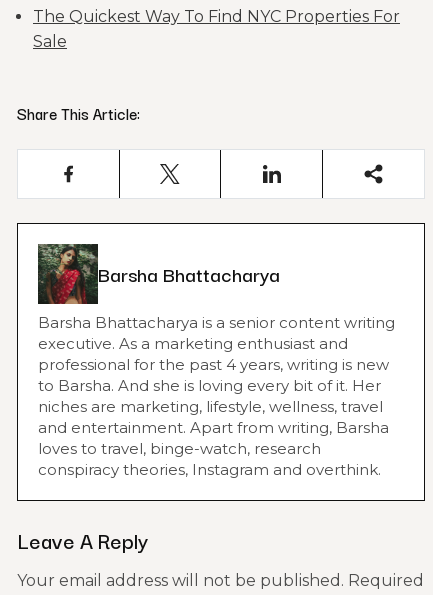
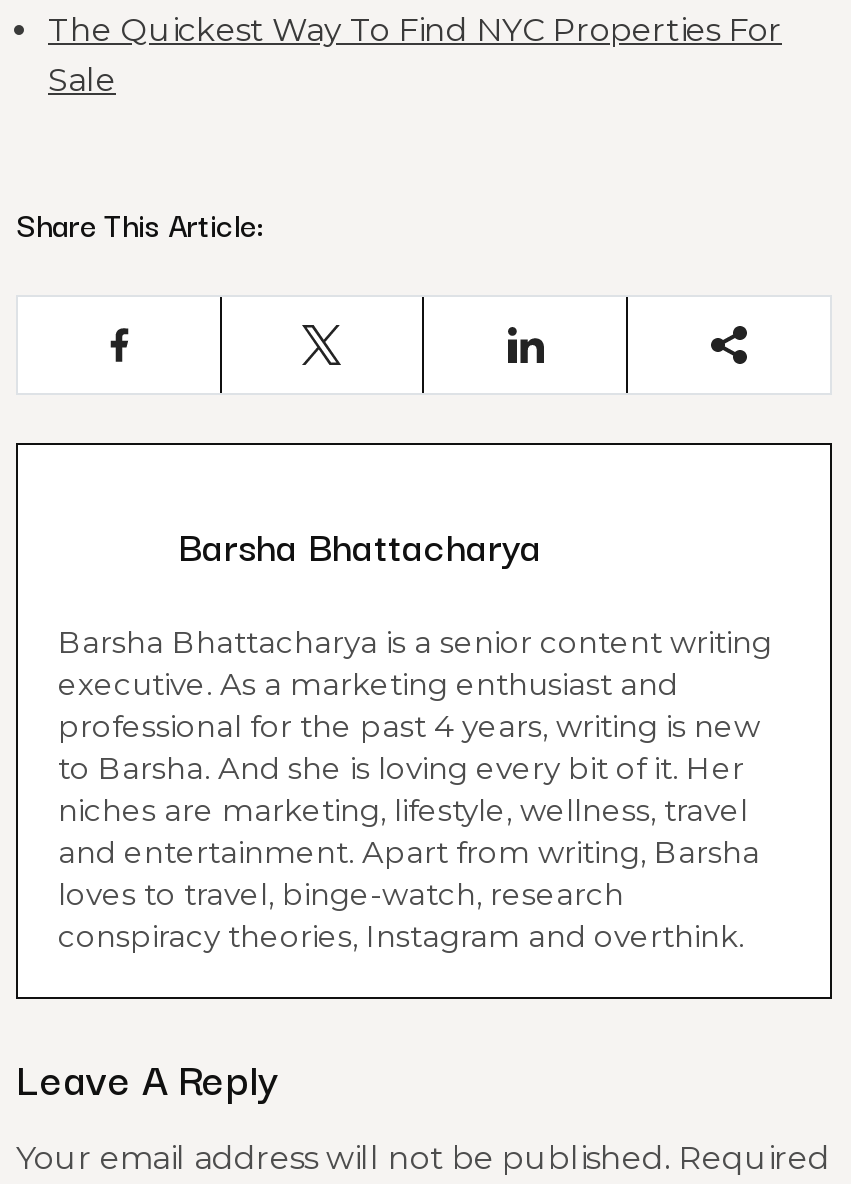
- [image]
